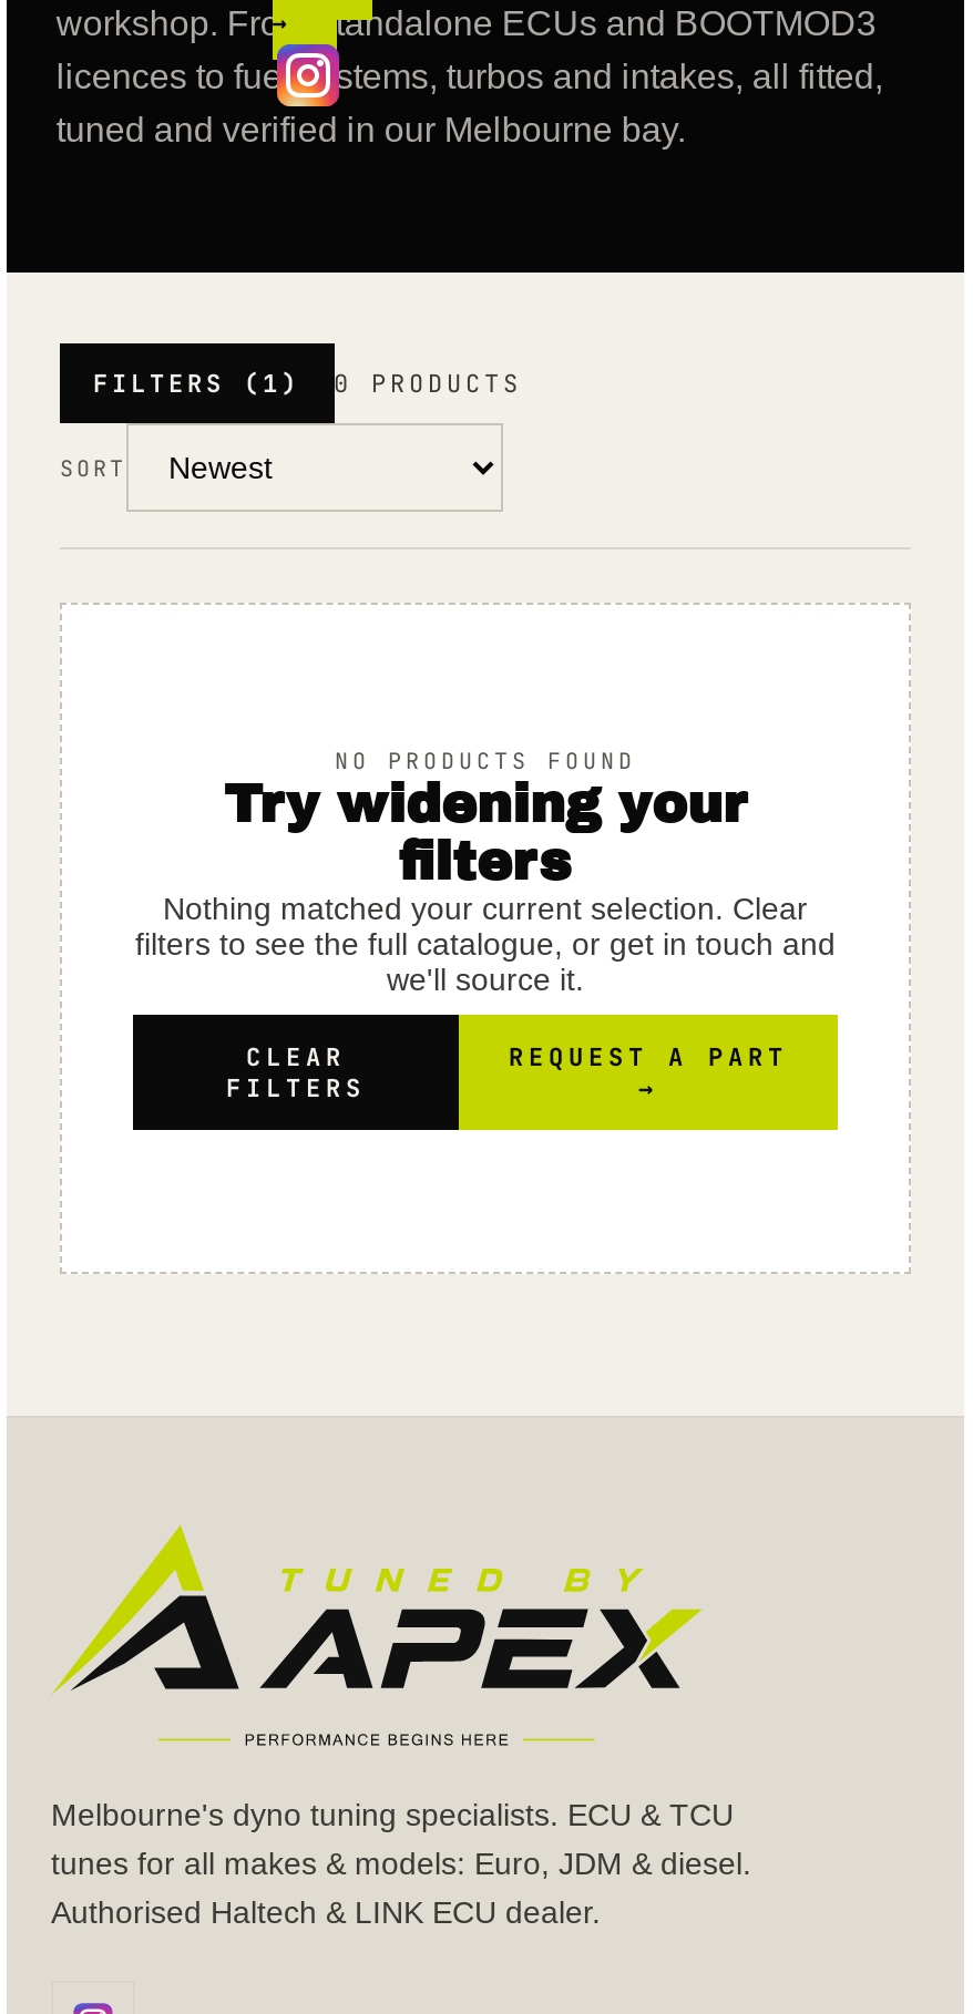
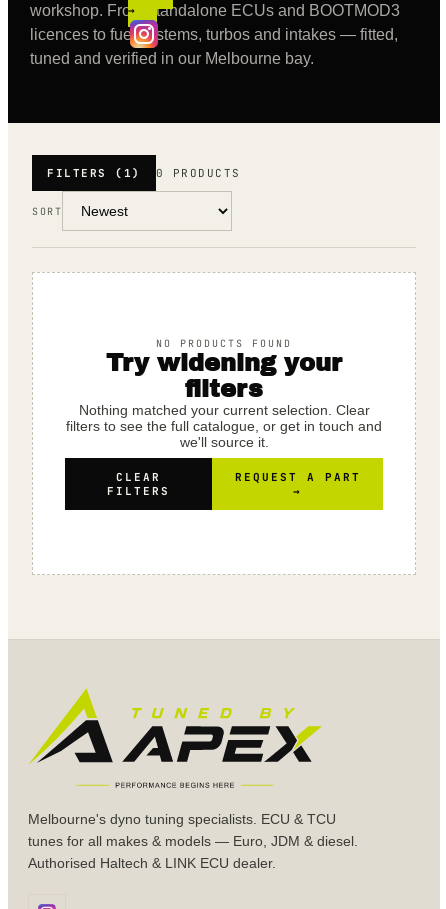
- licences to fuel systems, turbos and intakes, all fitted,
+ licences to fuel systems, turbos and intakes — fitted,

- tunes for all makes & models: Euro, JDM & diesel.
+ tunes for all makes & models — Euro, JDM & diesel.
